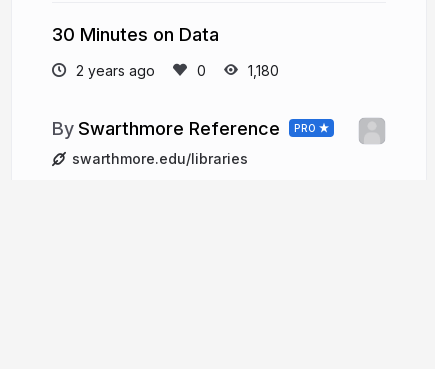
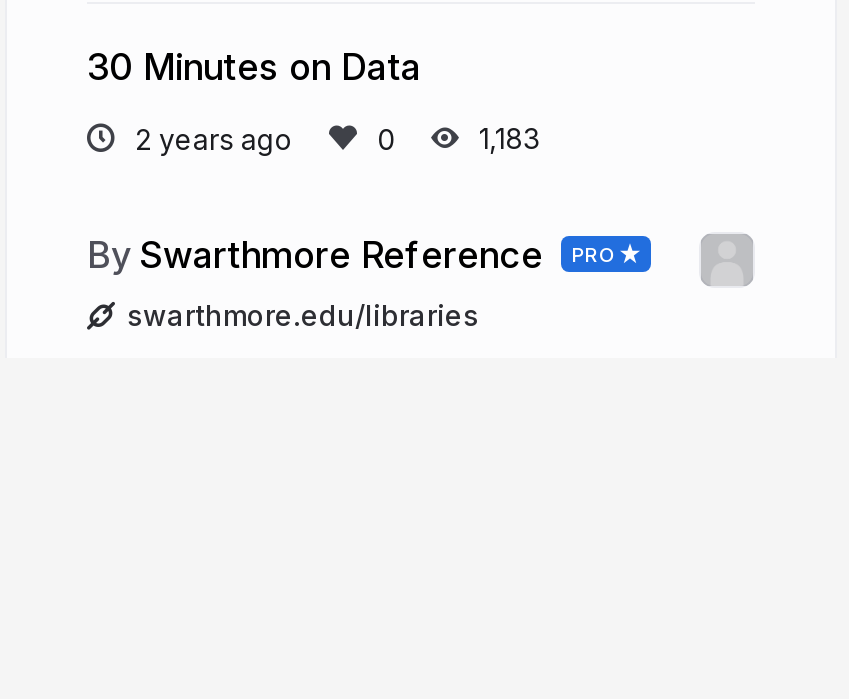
- 1,180
+ 1,183
